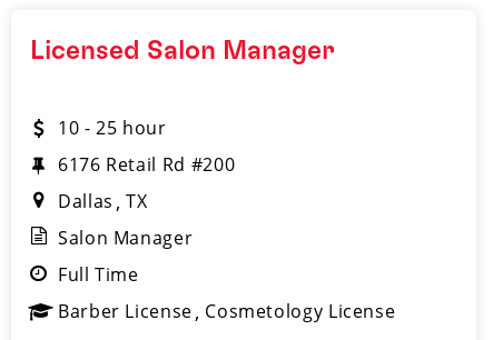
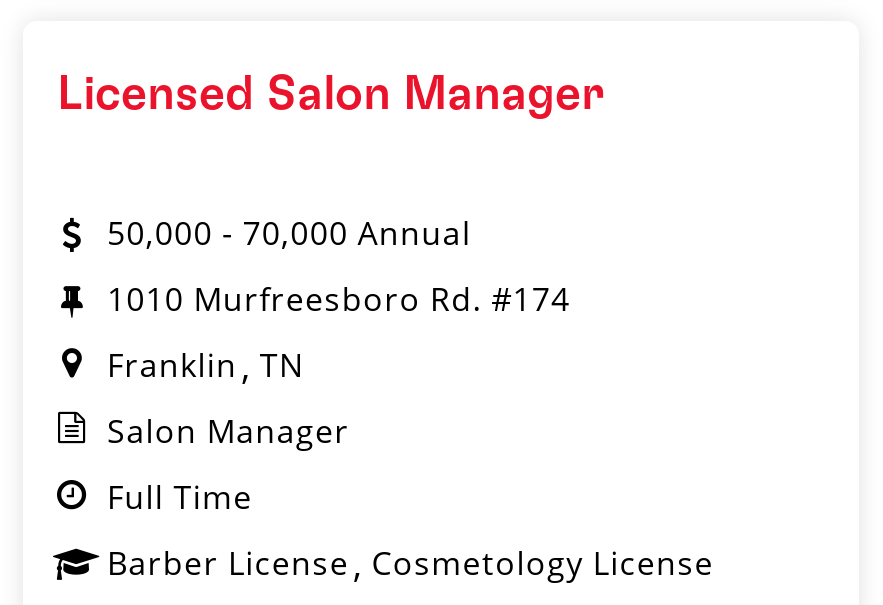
- 10 - 25 hour
+ 50,000 - 70,000 Annual

- 6176 Retail Rd #200
+ 1010 Murfreesboro Rd. #174

- Dallas TX
+ Franklin TN
